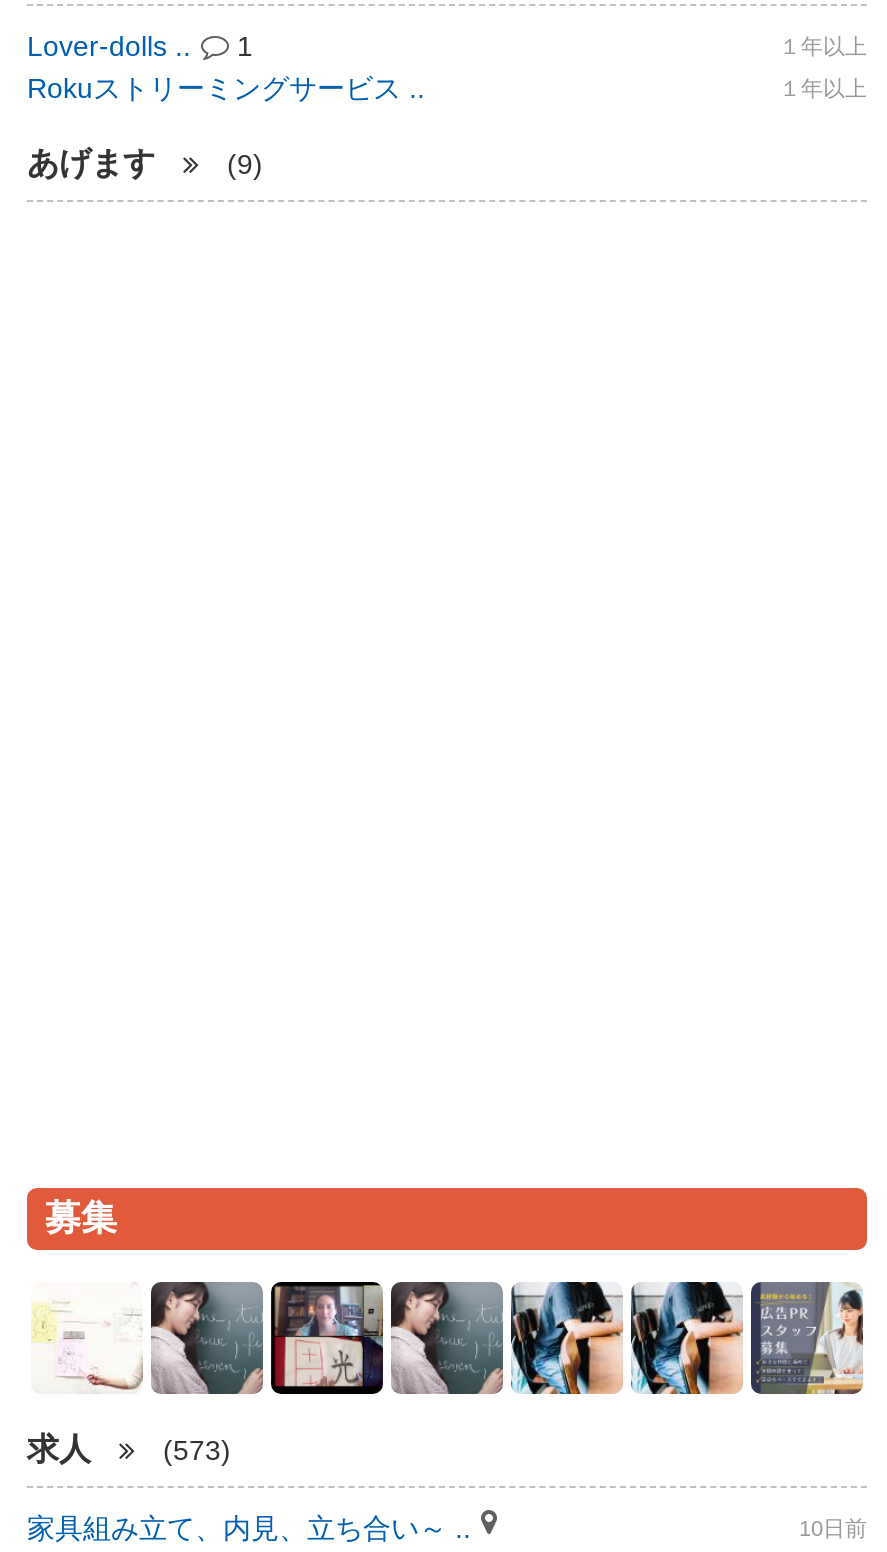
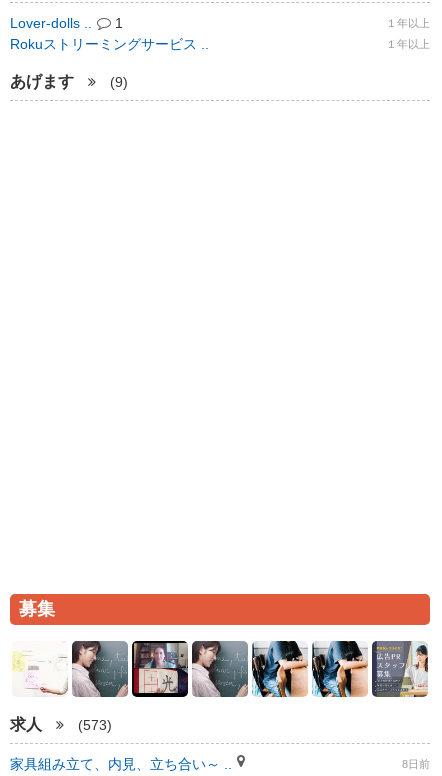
- 10日前
+ 8日前
